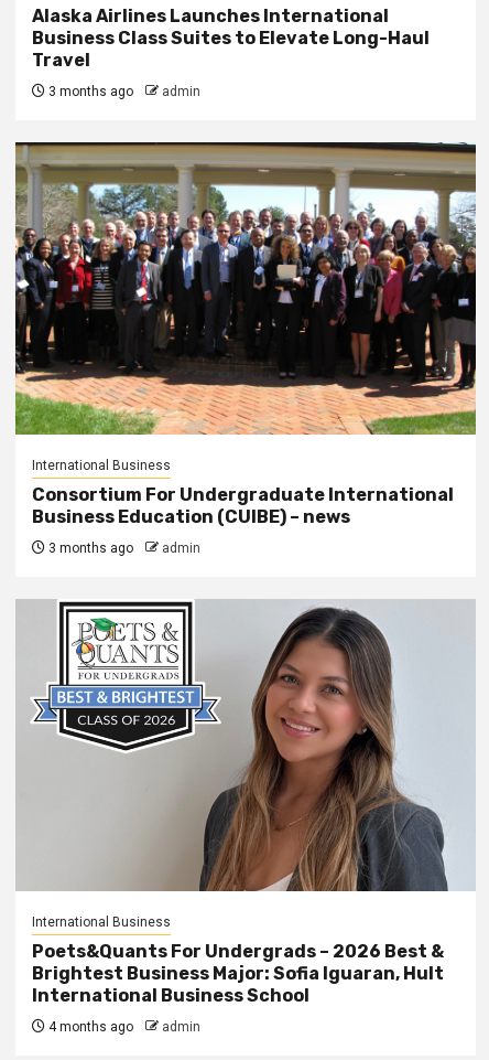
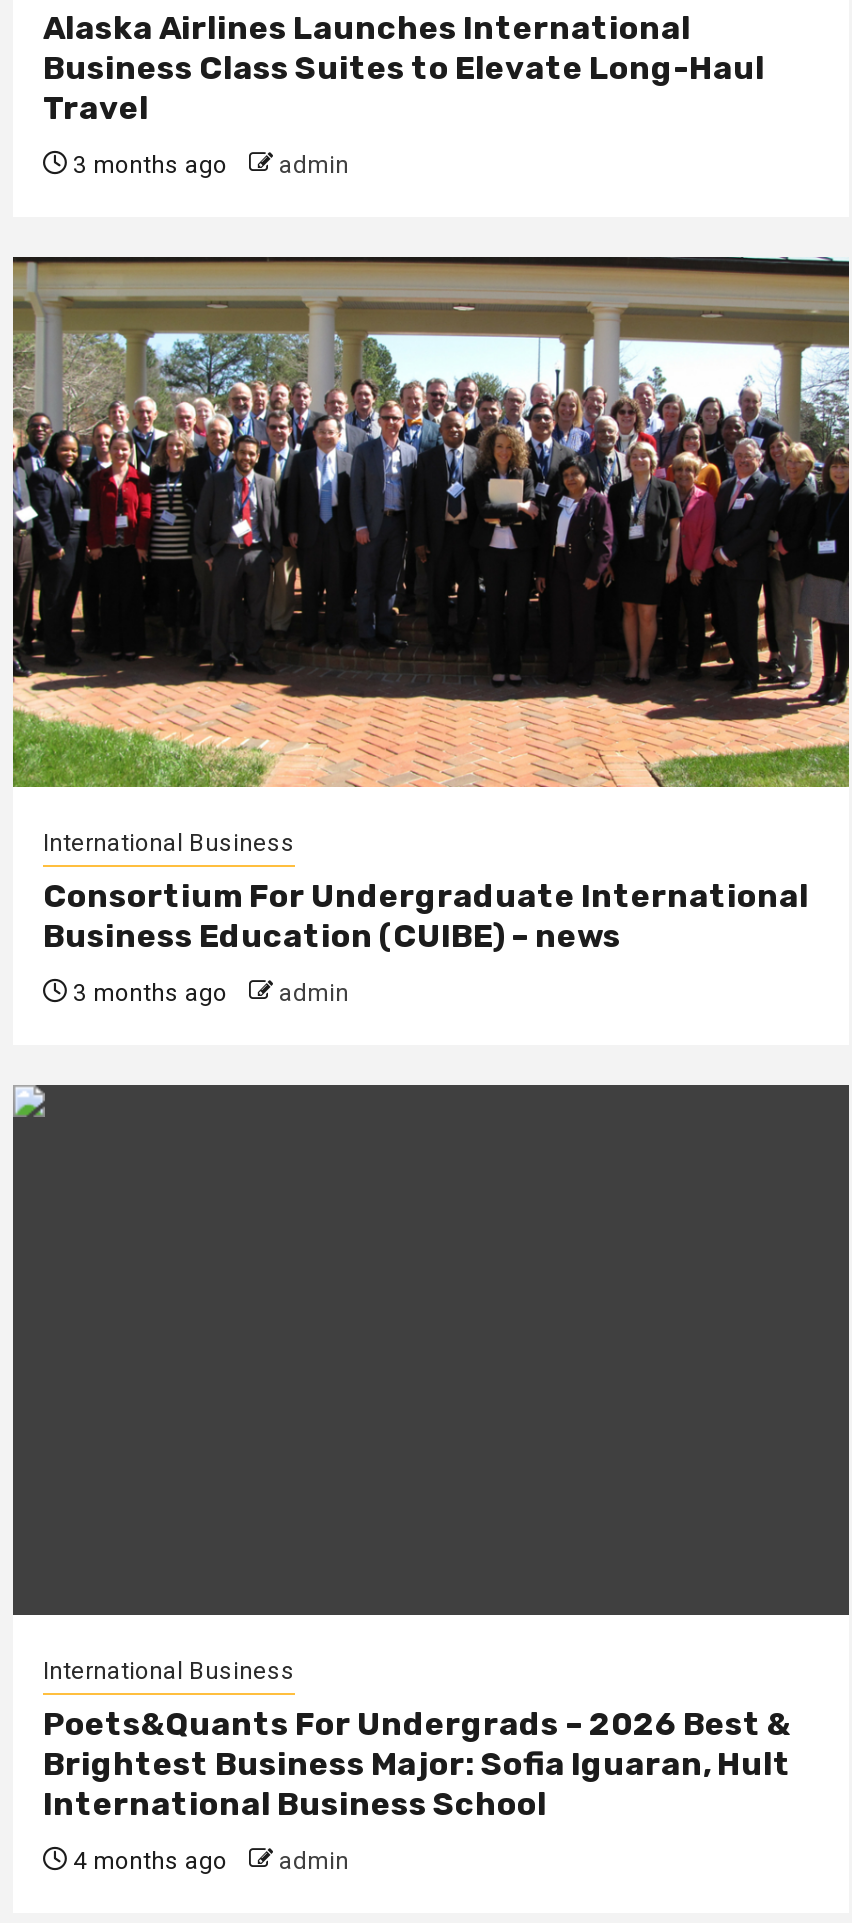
- [image]
